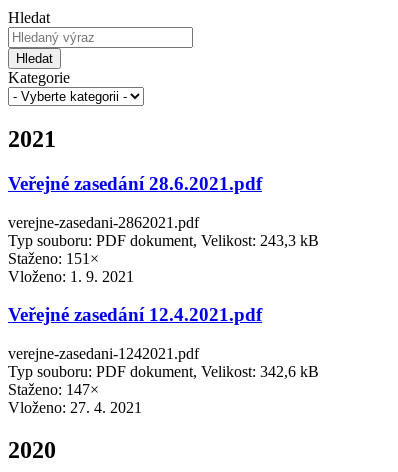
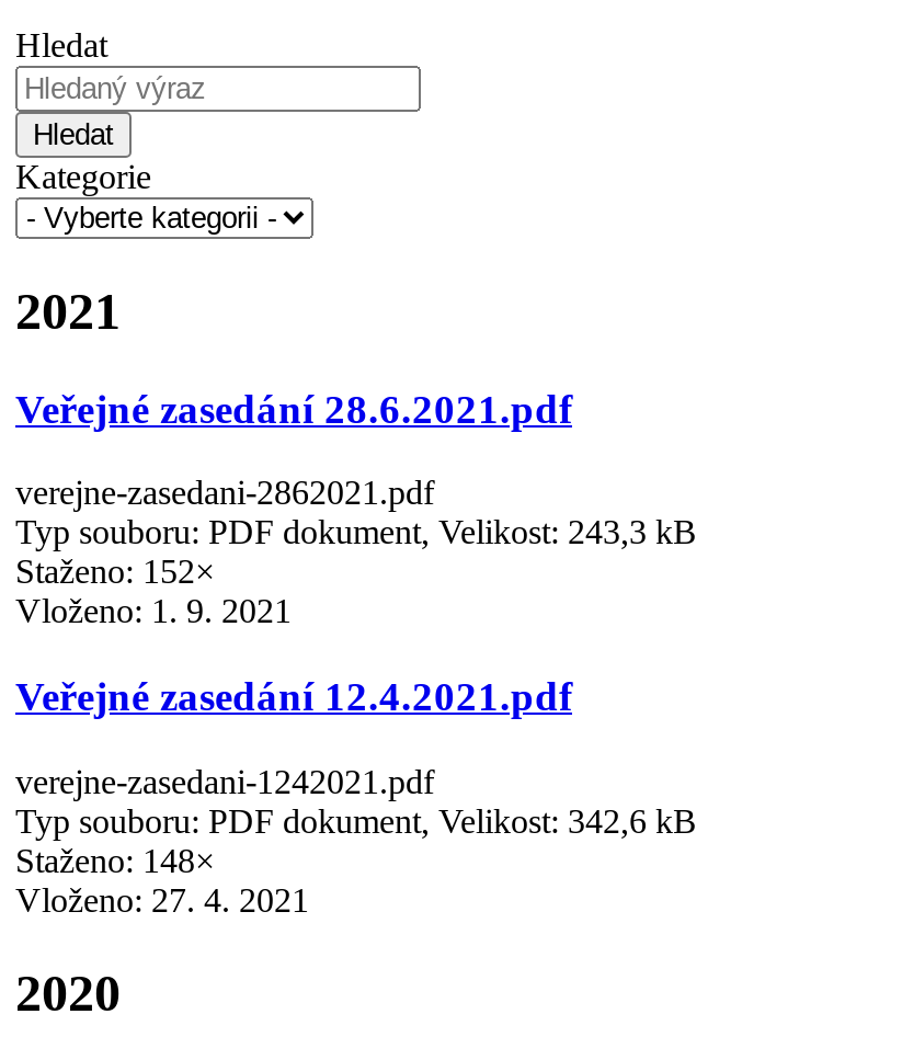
- Staženo: 151×
+ Staženo: 152×

- Staženo: 147×
+ Staženo: 148×
